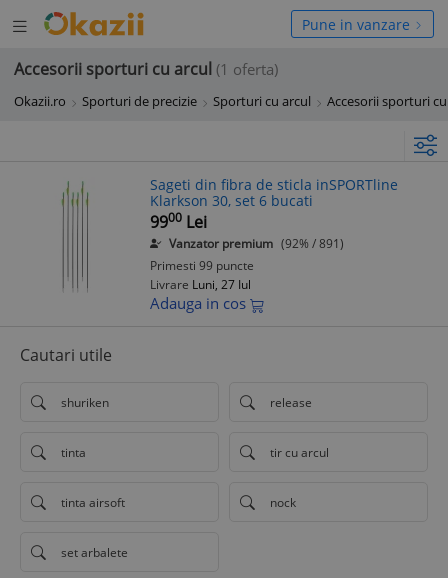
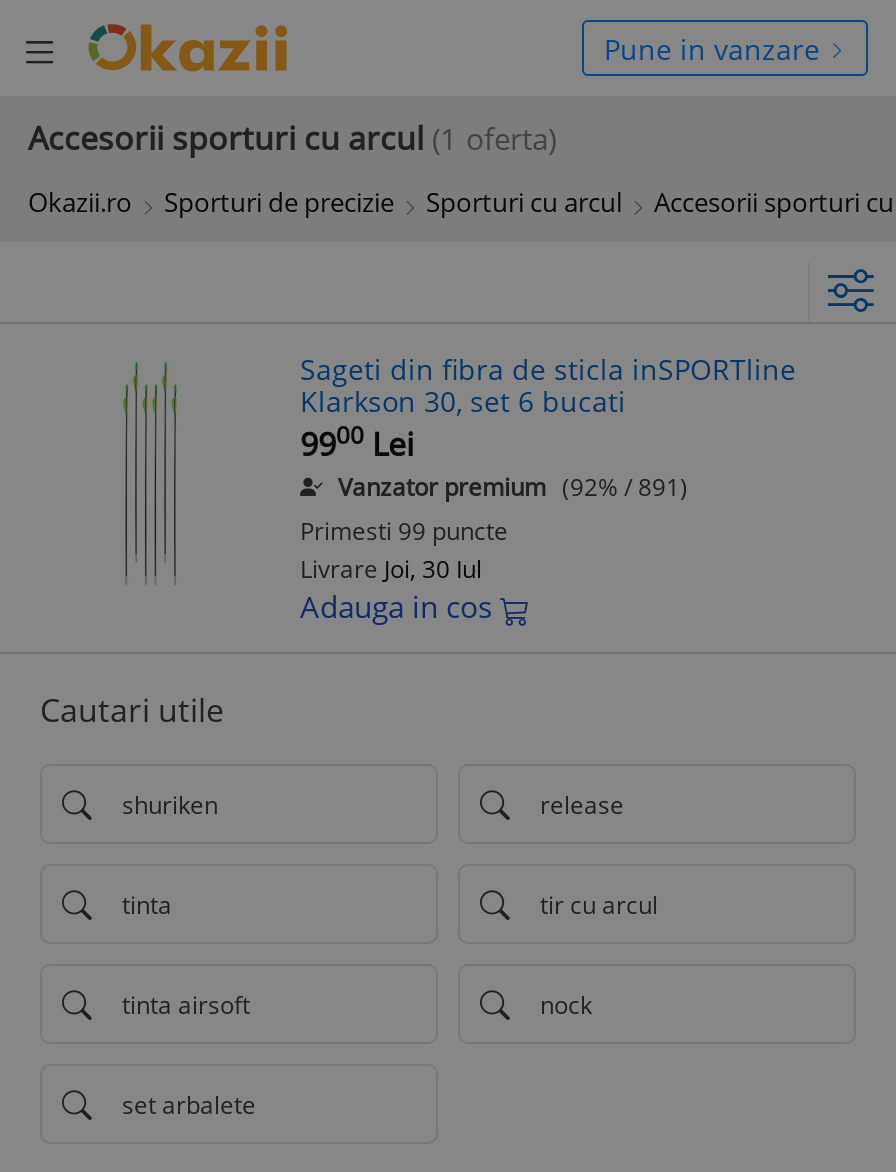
- Livrare Luni, 27 Iul
+ Livrare Joi, 30 Iul
